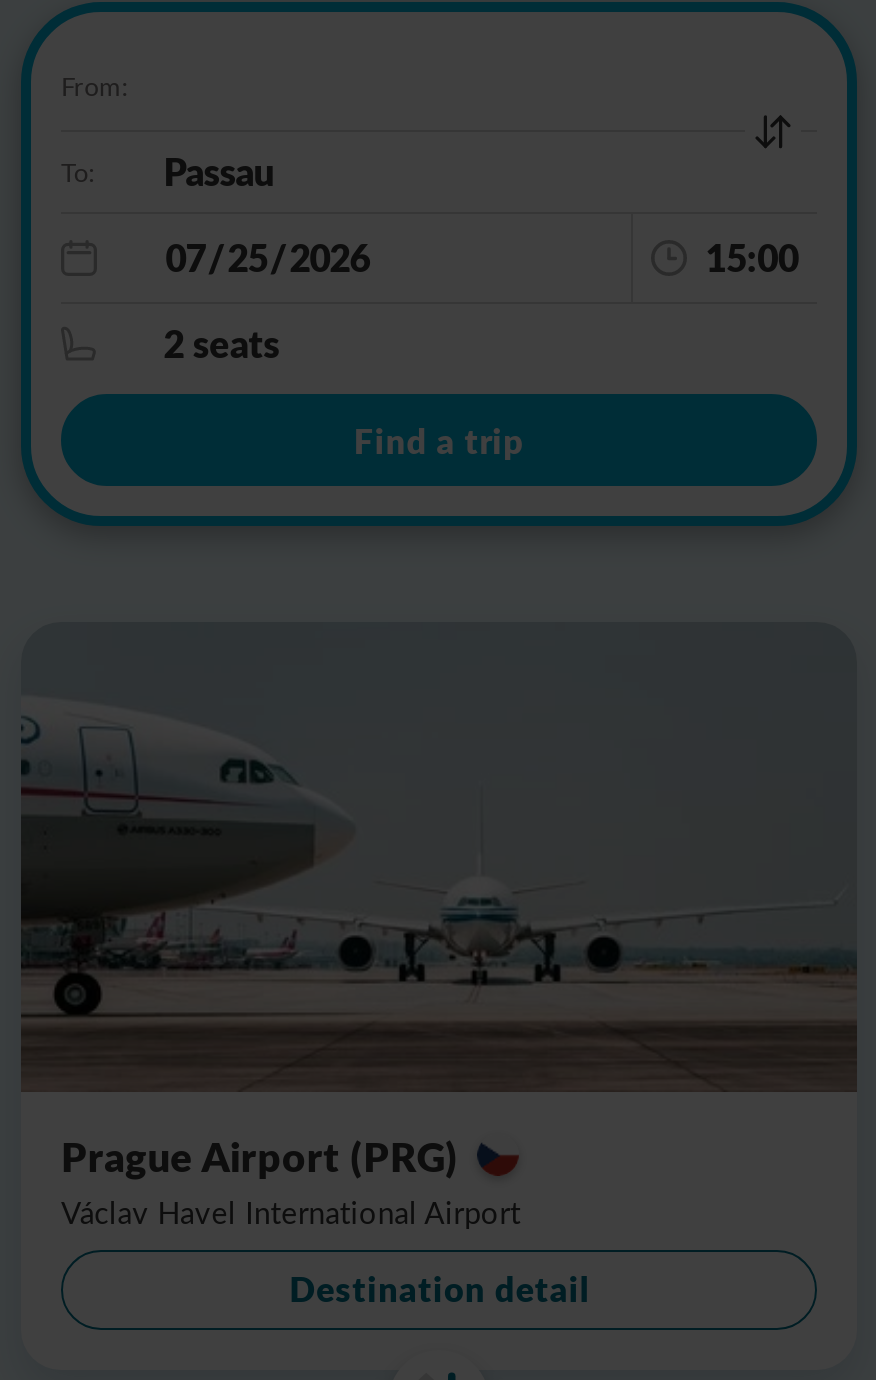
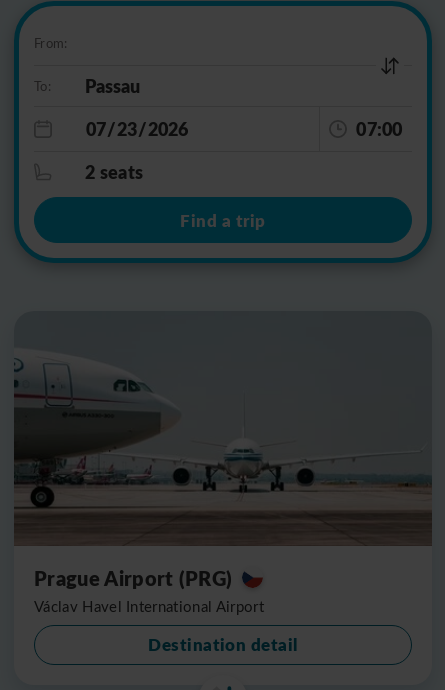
- 15:00
+ 07:00
